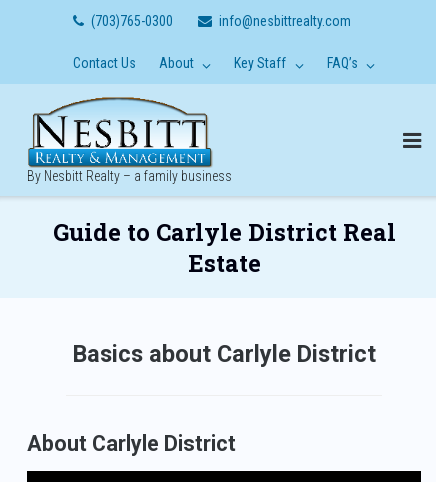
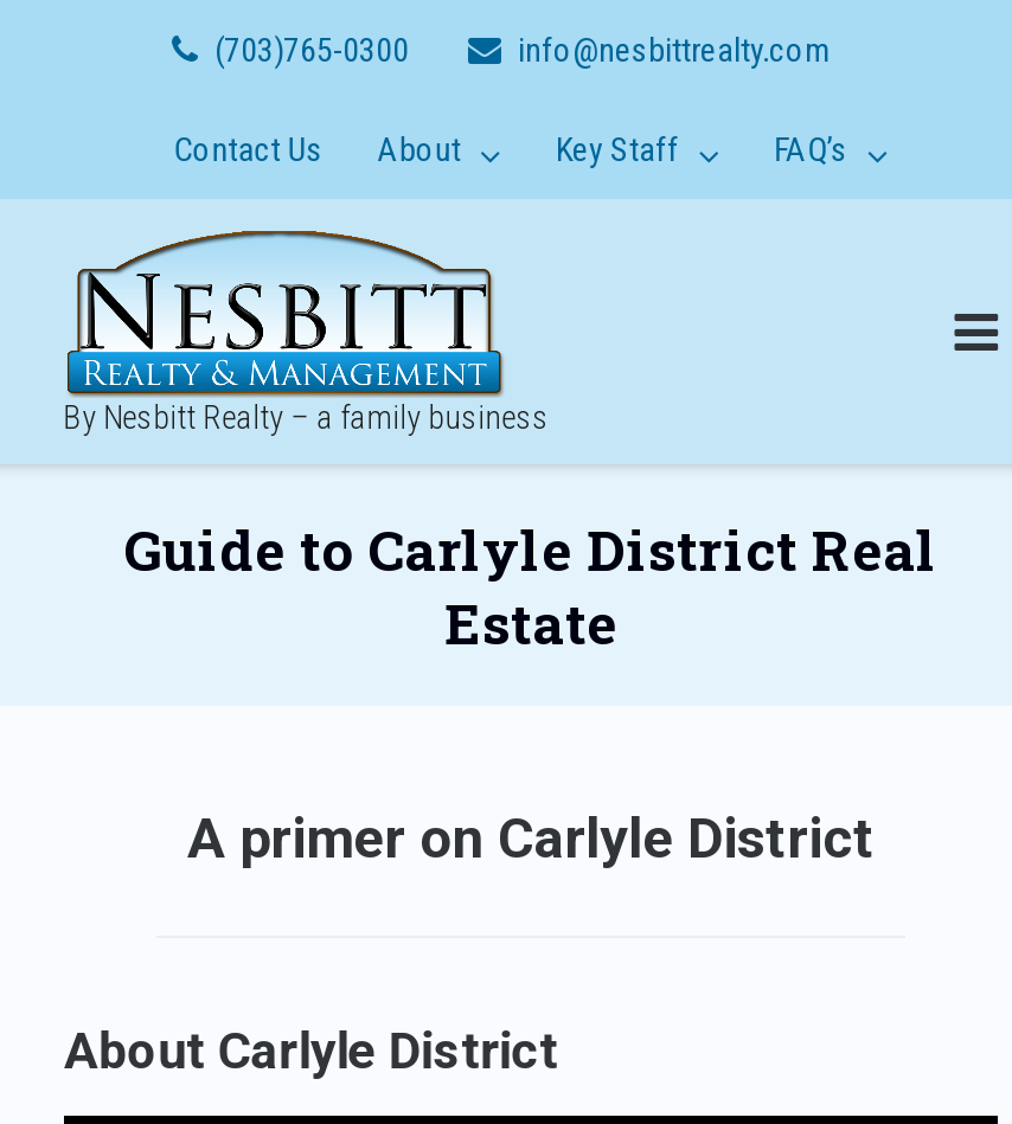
- Basics about Carlyle District
+ A primer on Carlyle District
